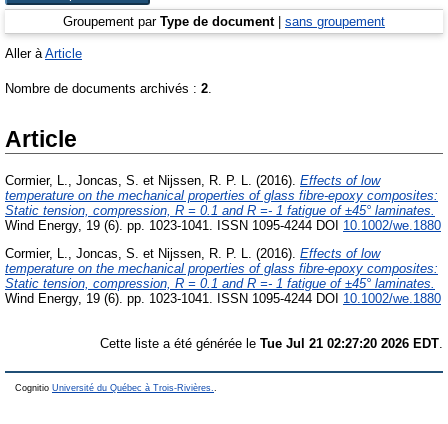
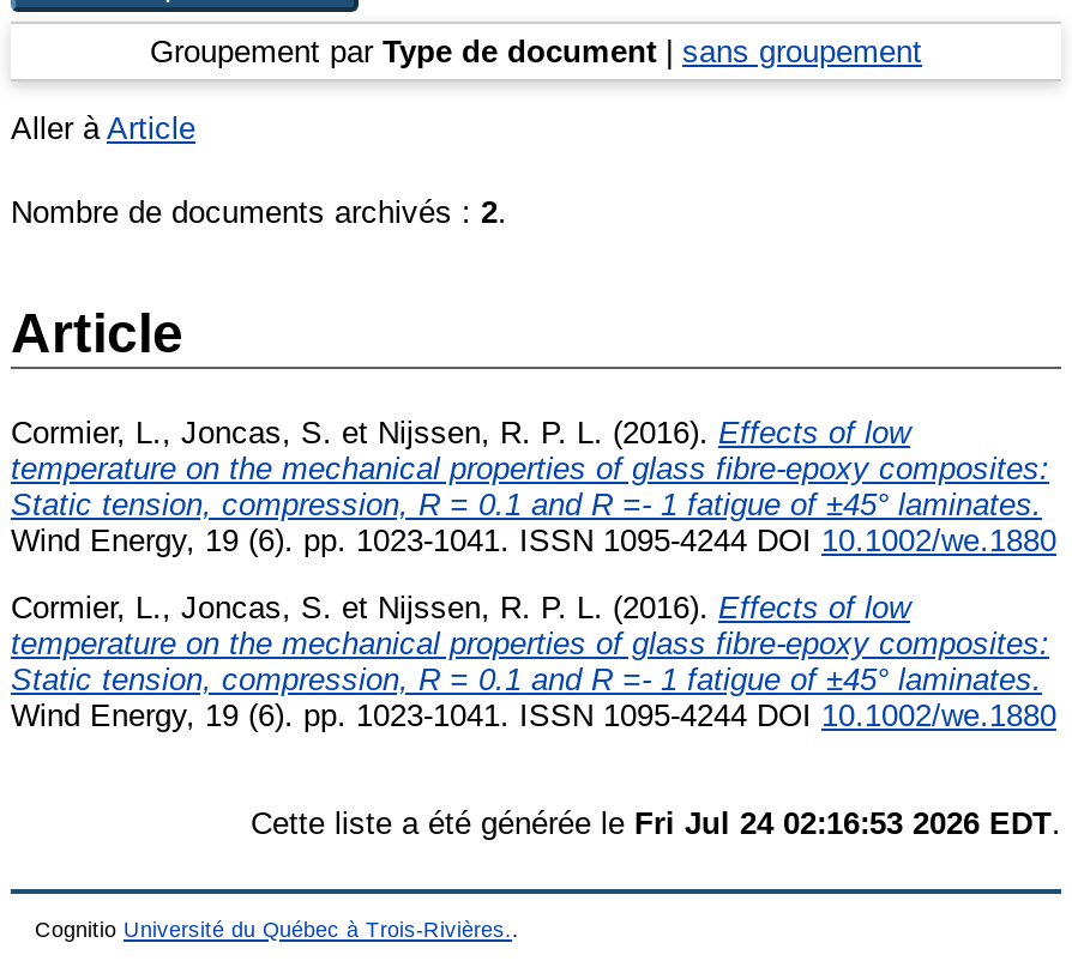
- Cette liste a été générée le Tue Jul 21 02:27:20 2026 EDT.
+ Cette liste a été générée le Fri Jul 24 02:16:53 2026 EDT.
